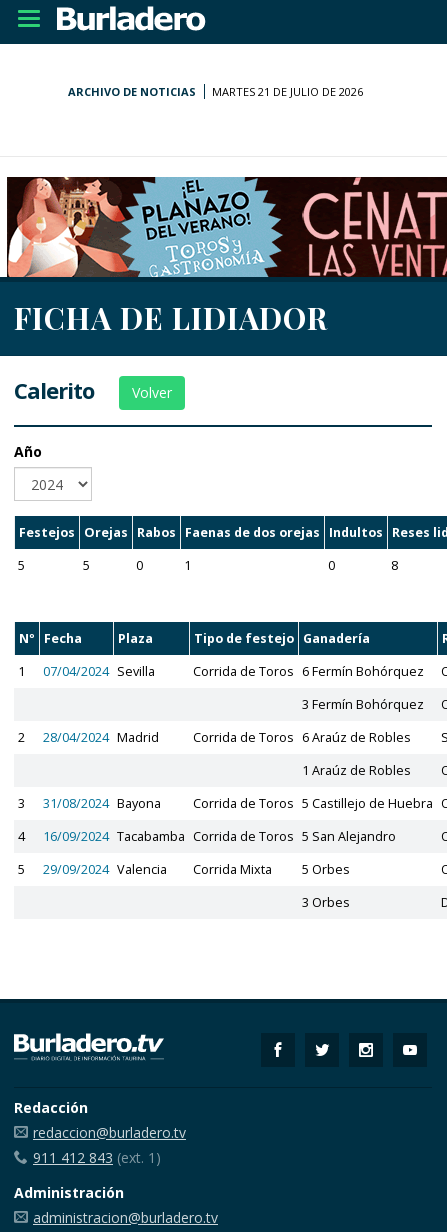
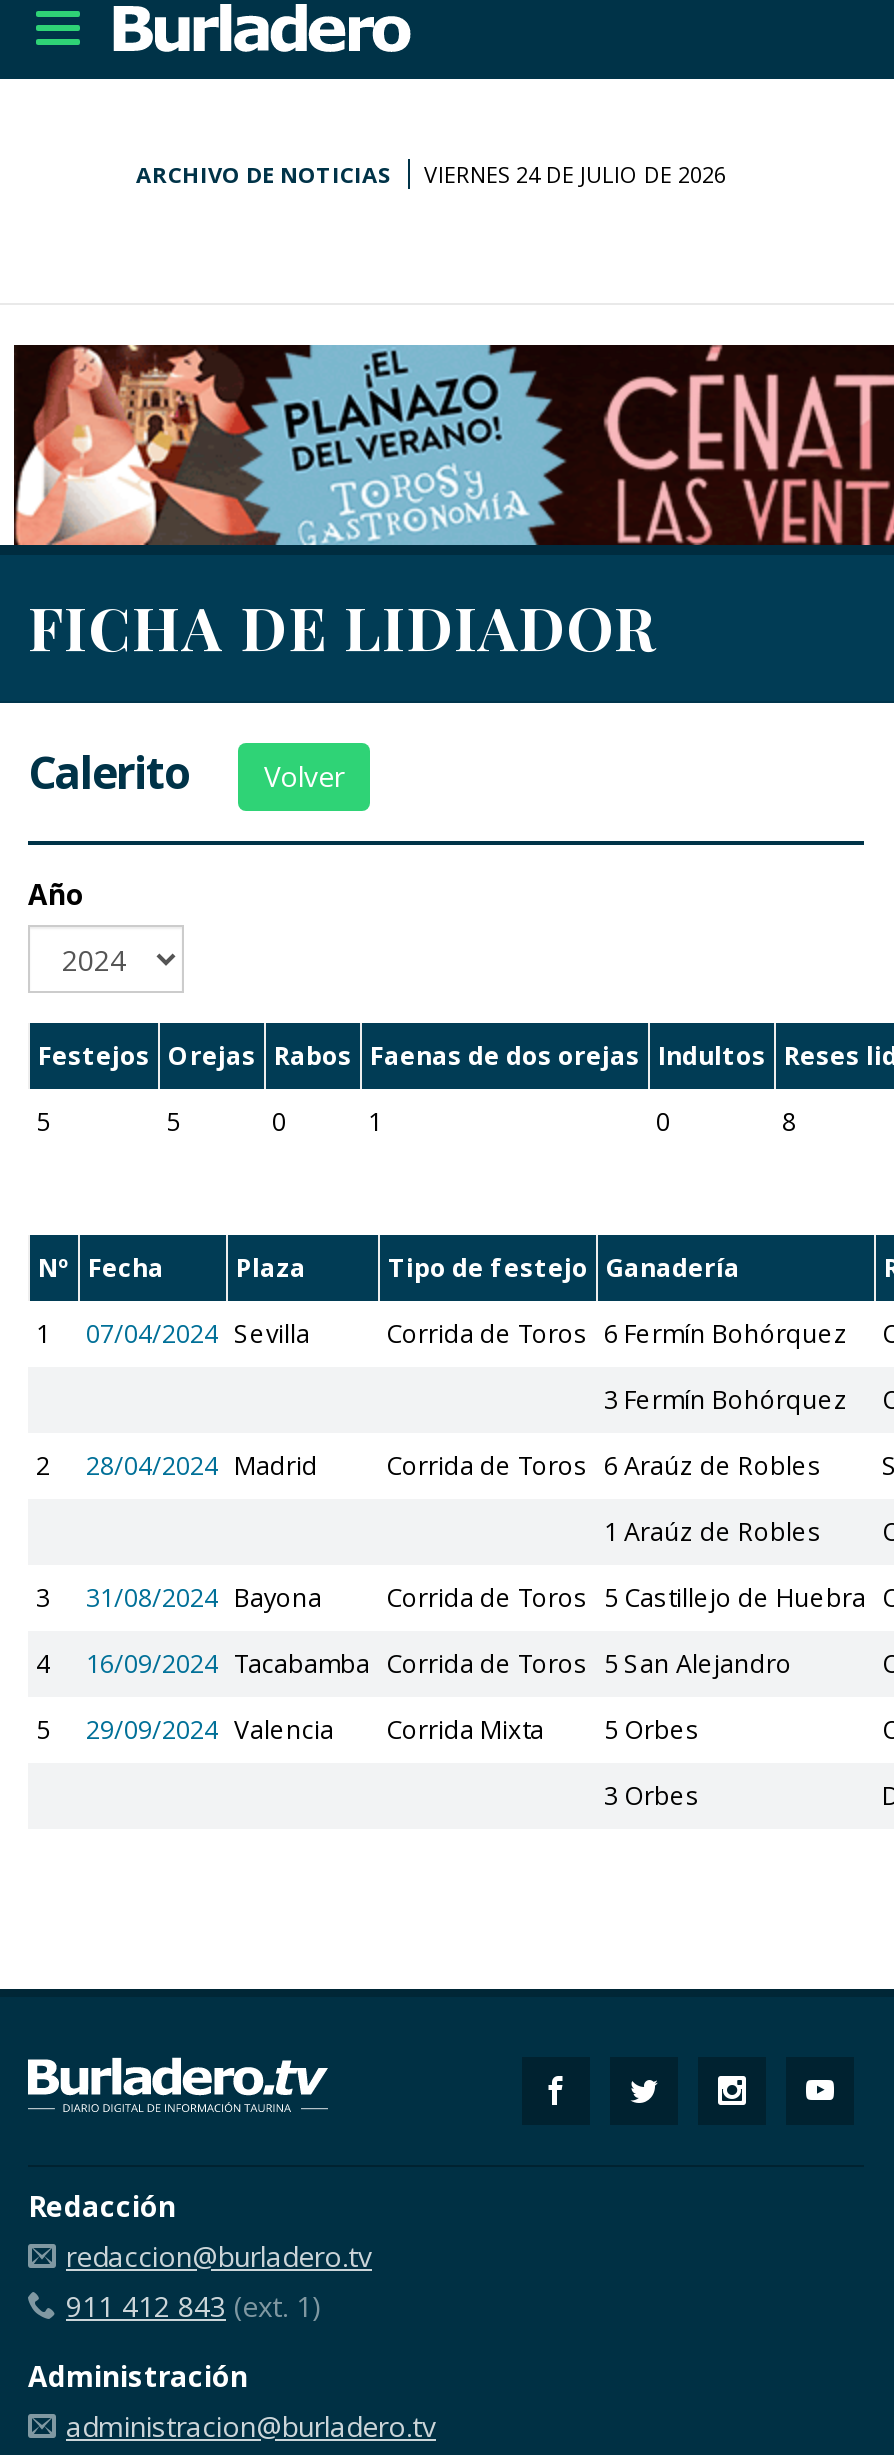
- MARTES 21 DE JULIO DE 2026
+ VIERNES 24 DE JULIO DE 2026
